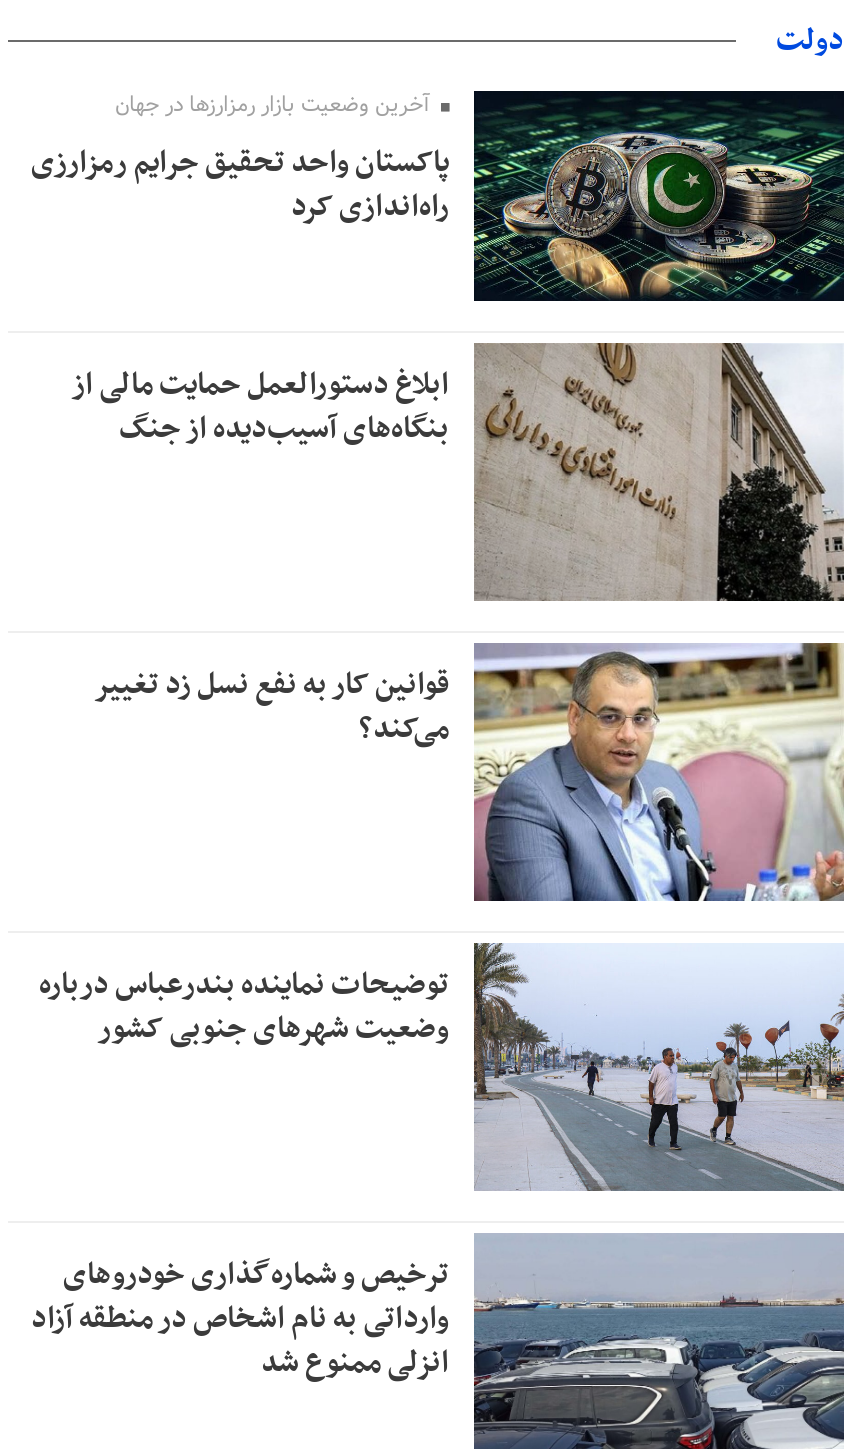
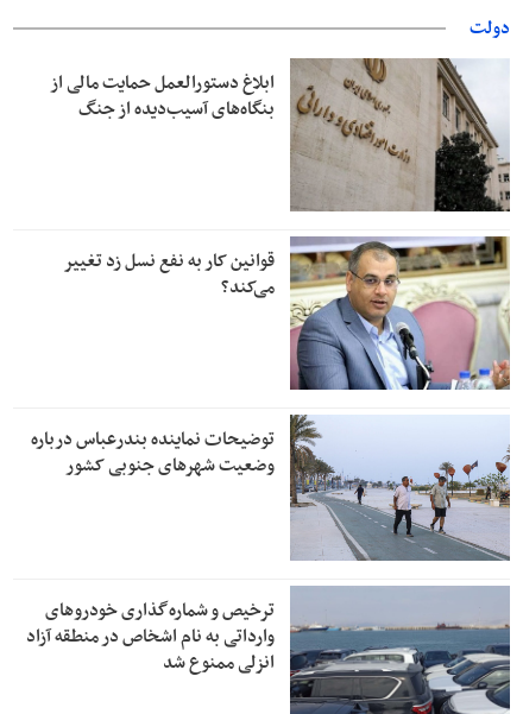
- [image]
- آخرین وضعیت بازار رمزارزها در جهان
- پاکستان واحد تحقیق جرایم رمزارزی
- راه‌اندازی کرد
